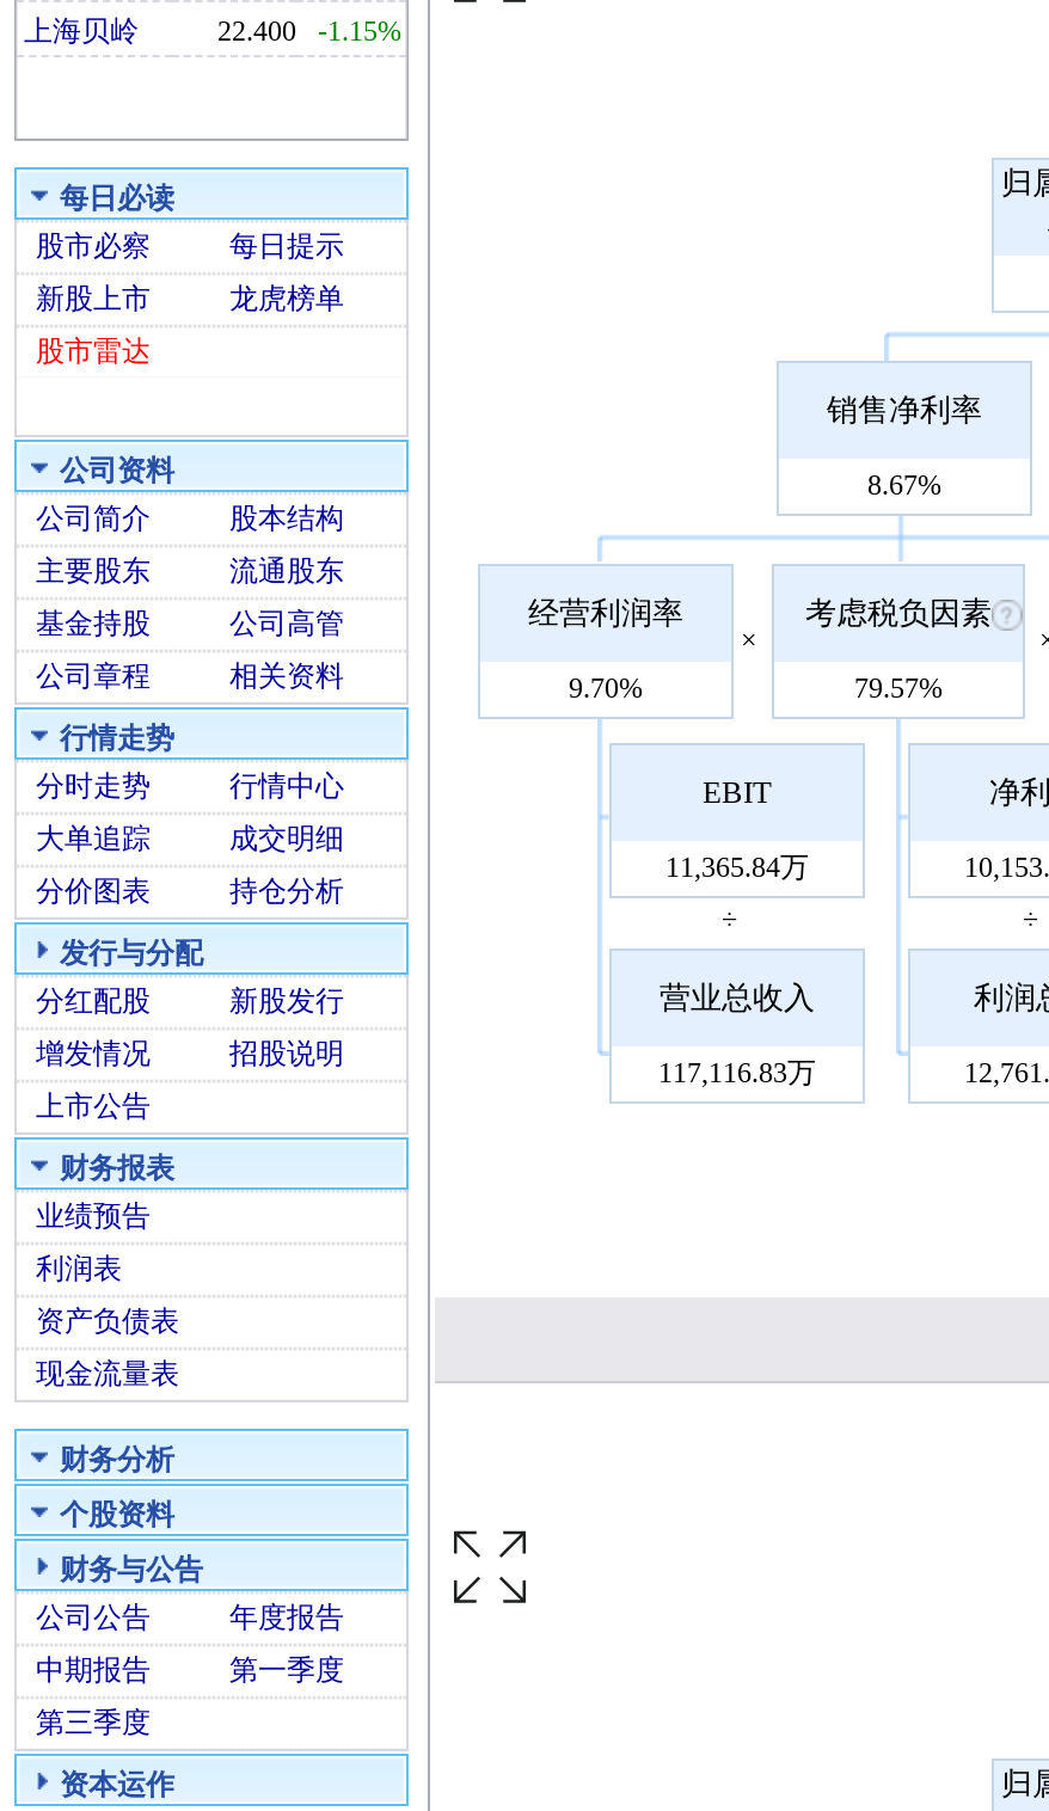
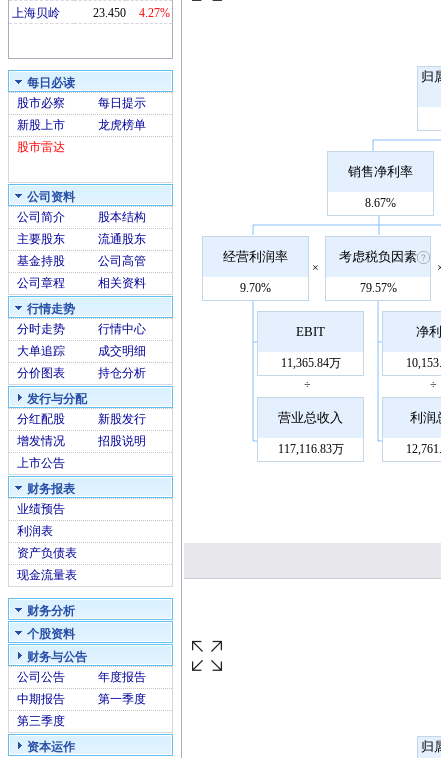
- 22.400
+ 23.450

- -1.15%
+ 4.27%
